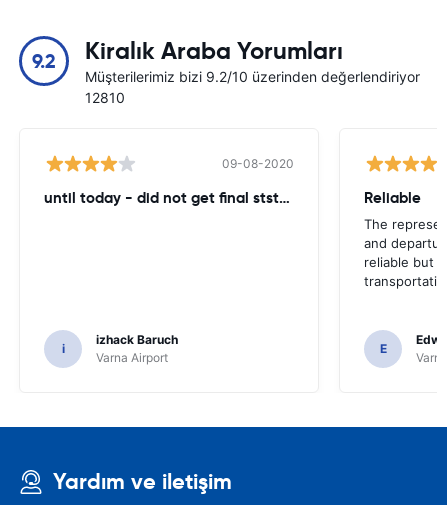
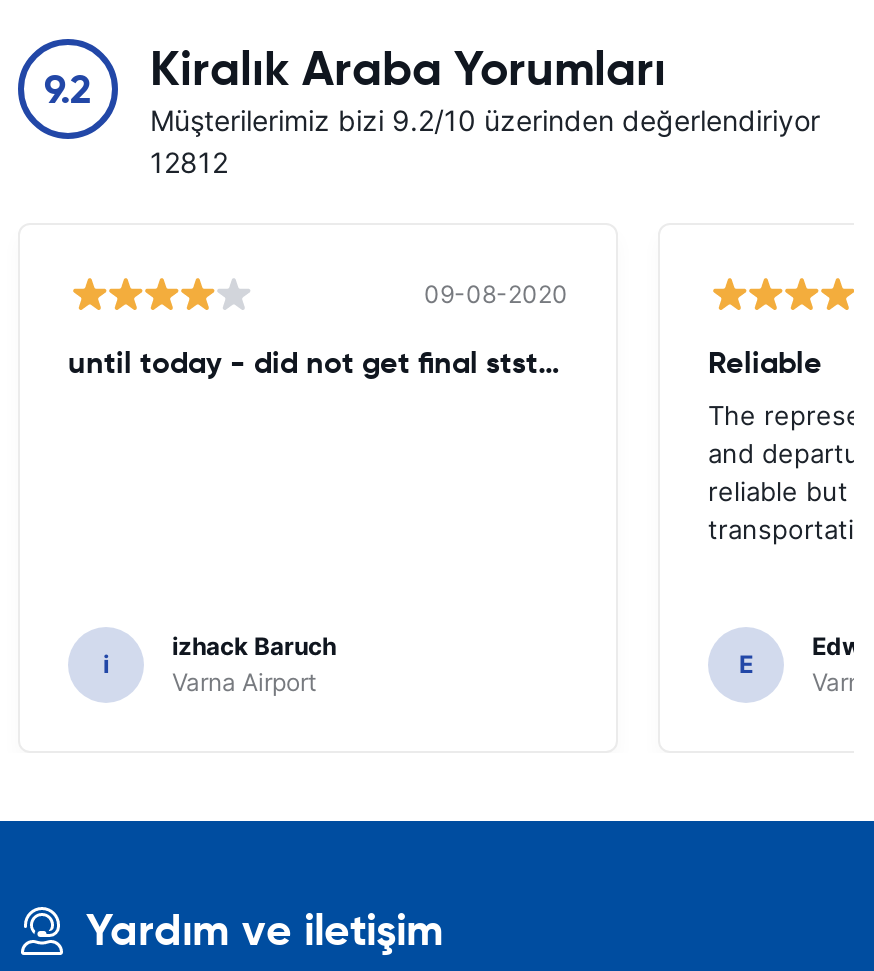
- 12810
+ 12812
